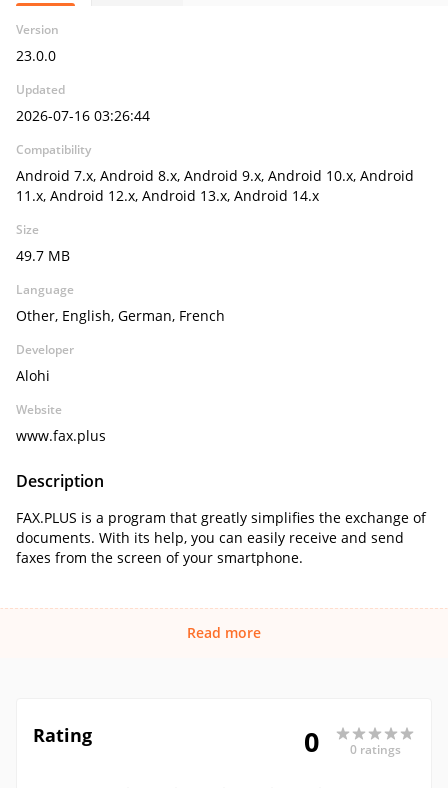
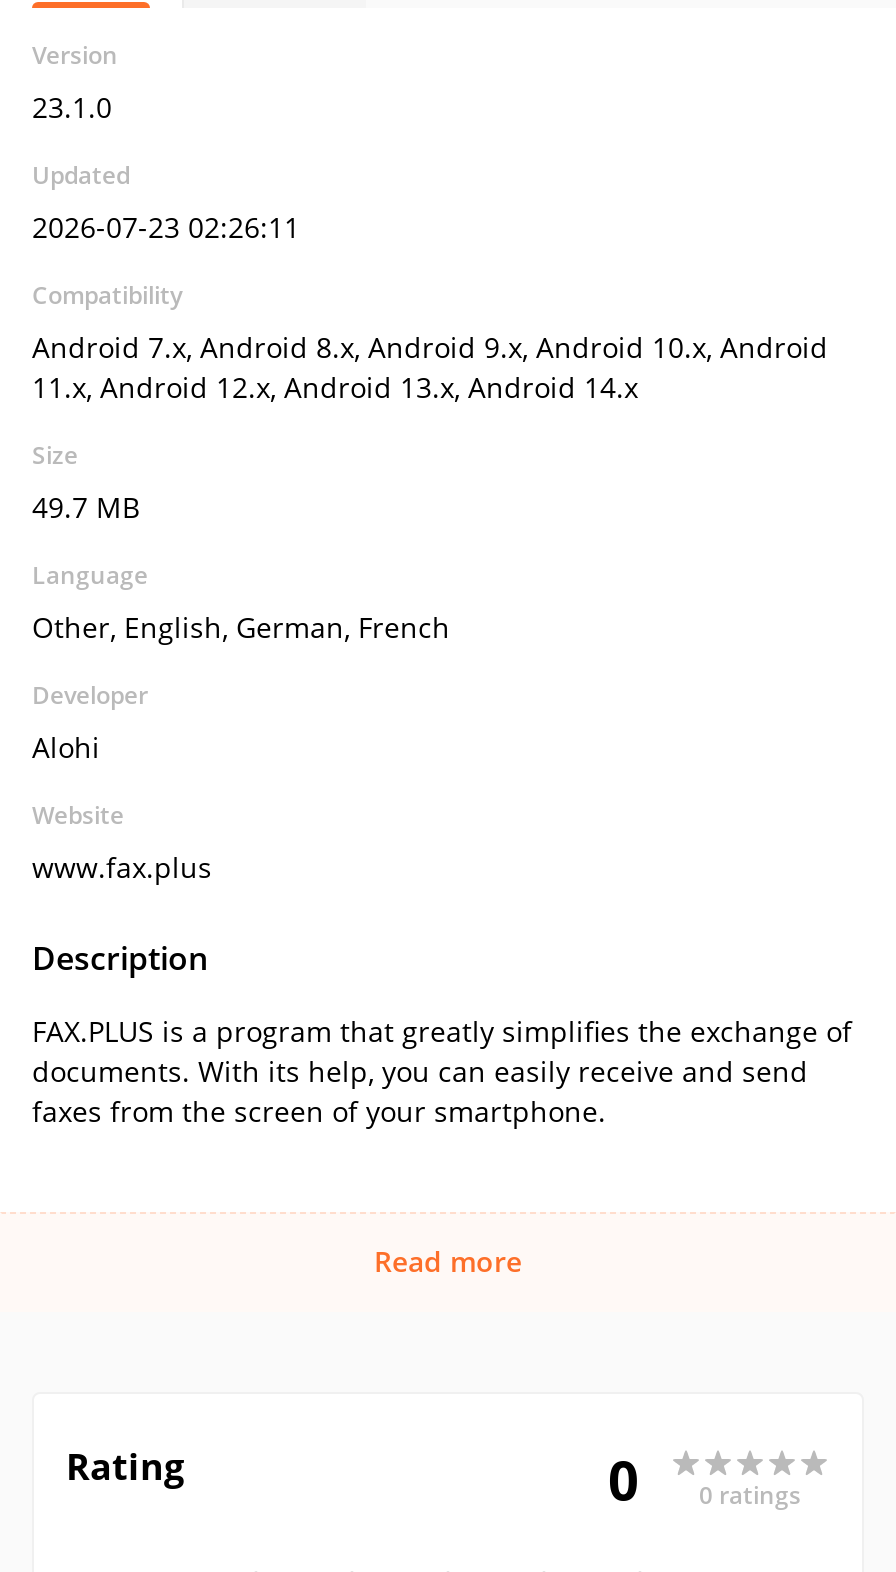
- 23.0.0
+ 23.1.0

- 2026-07-16 03:26:44
+ 2026-07-23 02:26:11
